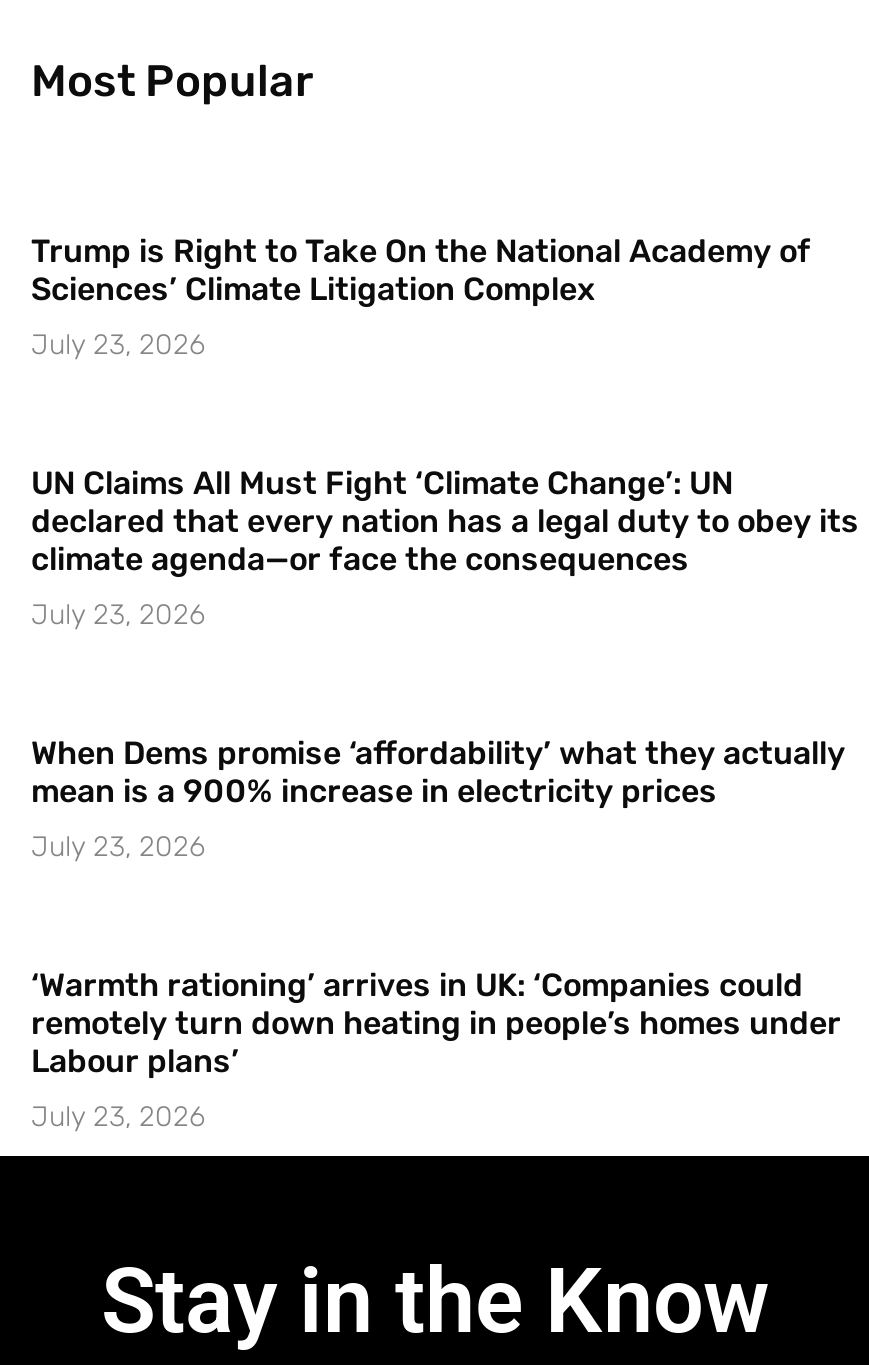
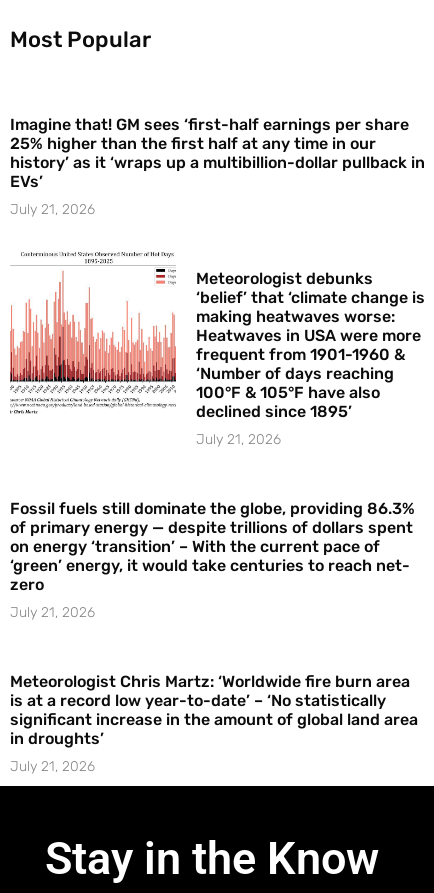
- Trump is Right to Take On the National Academy of
- Sciences’ Climate Litigation Complex
+ Imagine that! GM sees ‘first-half earnings per share
+ 25% higher than the first half at any time in our
+ history’ as it ‘wraps up a multibillion-dollar pullback in
+ EVs’

- July 23, 2026
+ July 21, 2026

- UN Claims All Must Fight ‘Climate Change’: UN
- declared that every nation has a legal duty to obey its
- climate agenda—or face the consequences
+ Meteorologist debunks
+ ‘belief’ that ‘climate change is
+ making heatwaves worse:
+ Heatwaves in USA were more
+ frequent from 1901-1960 &
+ ‘Number of days reaching
+ 100°F & 105°F have also
+ declined since 1895’

- July 23, 2026
+ July 21, 2026

- When Dems promise ‘affordability’ what they actually
- mean is a 900% increase in electricity prices
+ Fossil fuels still dominate the globe, providing 86.3%
+ of primary energy — despite trillions of dollars spent
+ on energy ‘transition’ – With the current pace of
+ ‘green’ energy, it would take centuries to reach net-
+ zero

- July 23, 2026
+ July 21, 2026

- ‘Warmth rationing’ arrives in UK: ‘Companies could
- remotely turn down heating in people’s homes under
- Labour plans’
+ Meteorologist Chris Martz: ‘Worldwide fire burn area
+ is at a record low year-to-date’ – ‘No statistically
+ significant increase in the amount of global land area
+ in droughts’

- July 23, 2026
+ July 21, 2026
